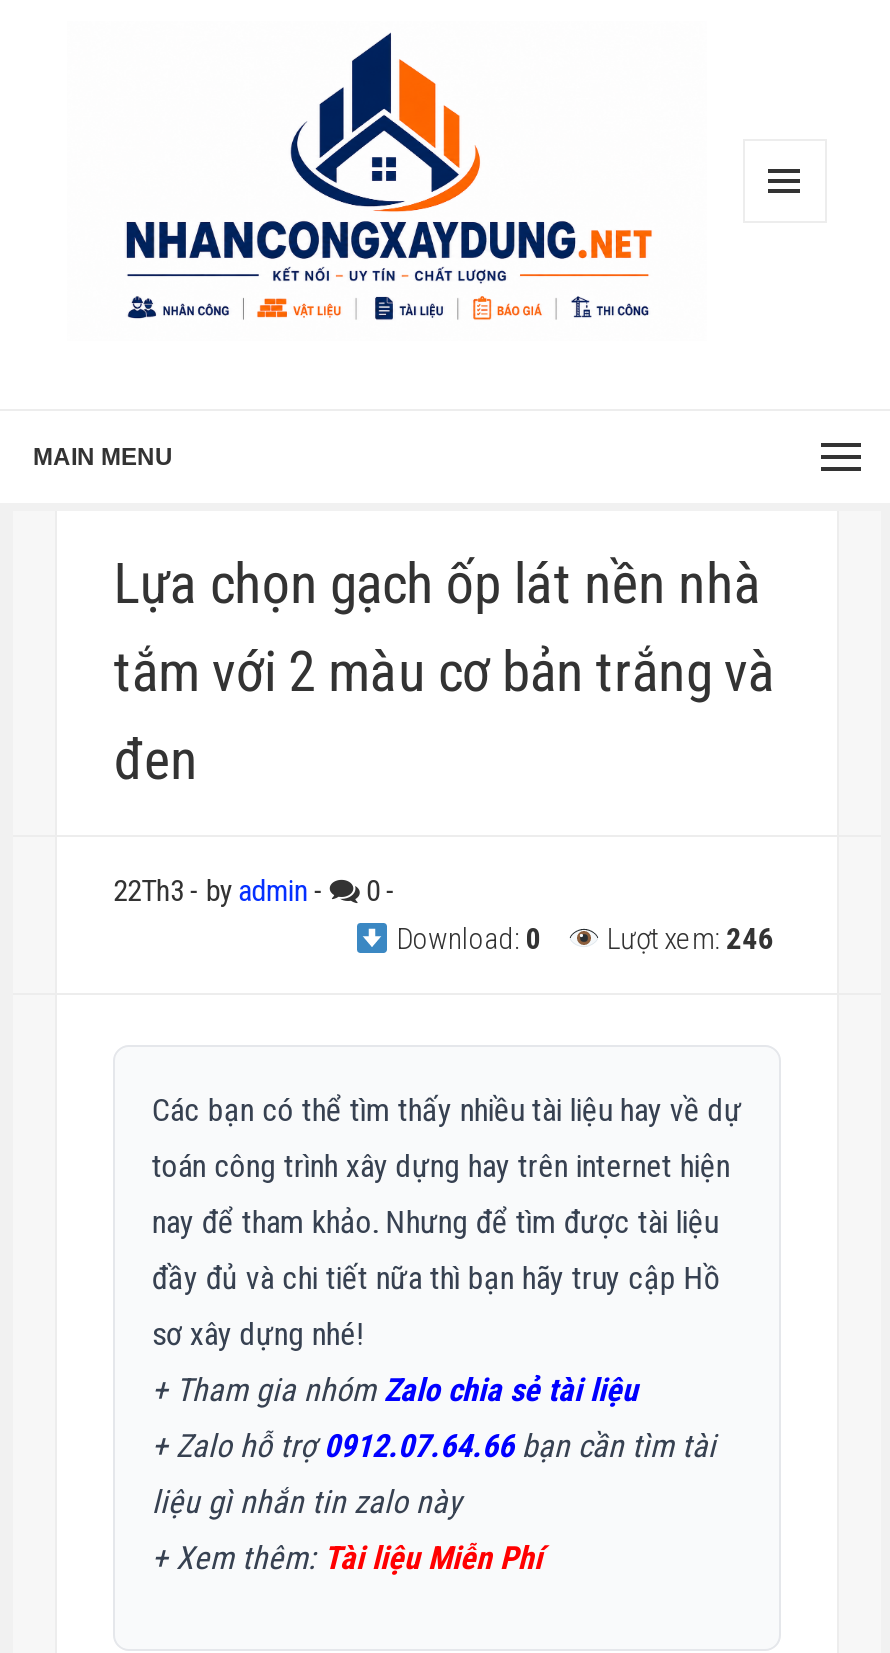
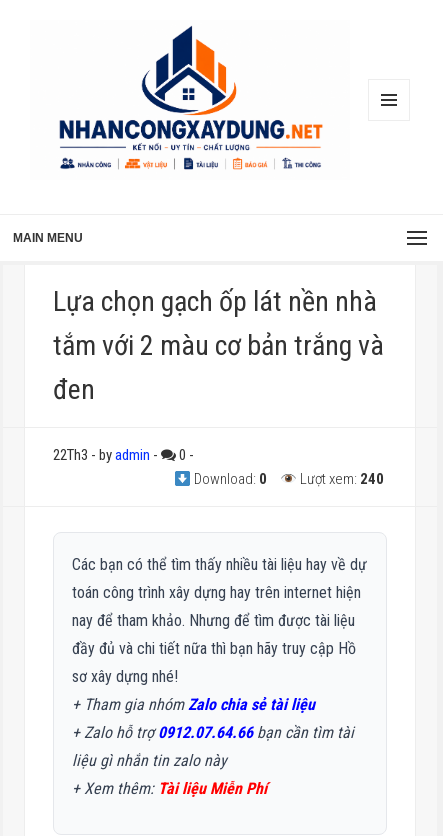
- Download: 0 Lượt xem: 246
+ Download: 0 Lượt xem: 240
